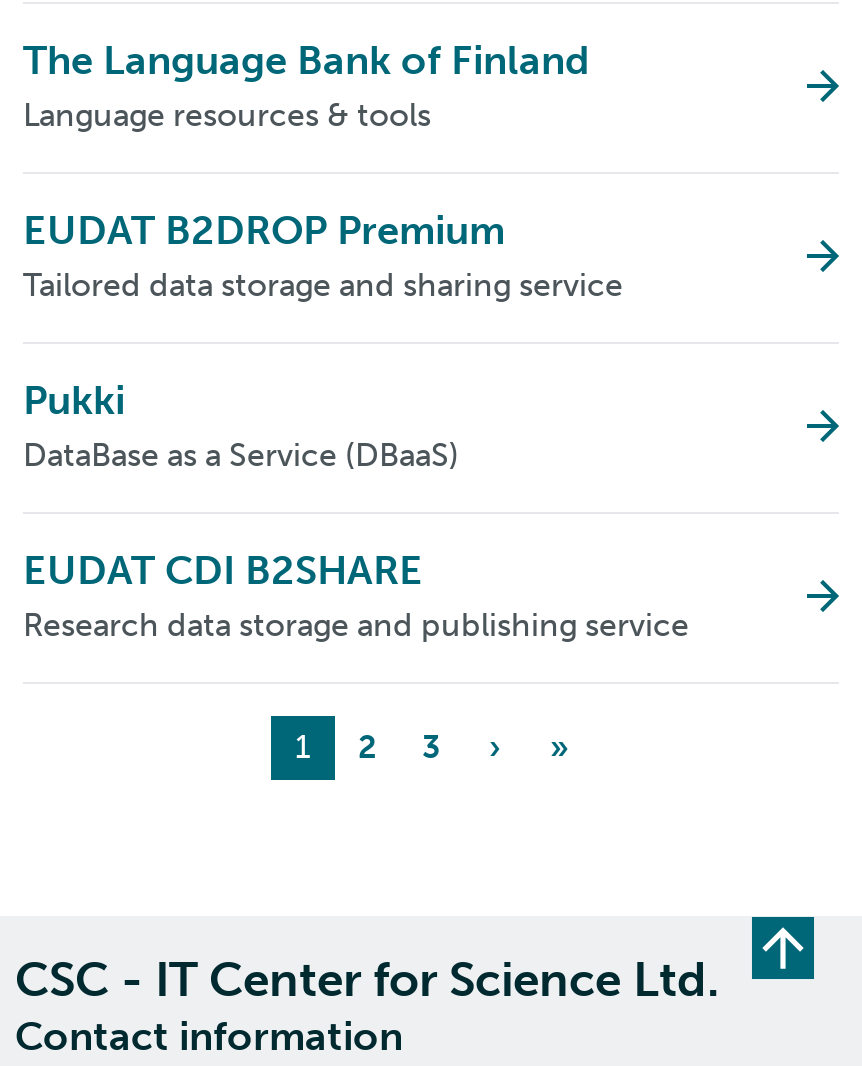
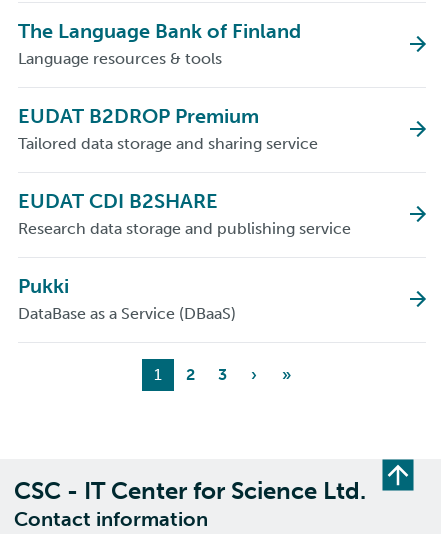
moved down: Pukki | DataBase as a Service (DBaaS)

moved up: EUDAT CDI B2SHARE | Research data storage and publishing service
